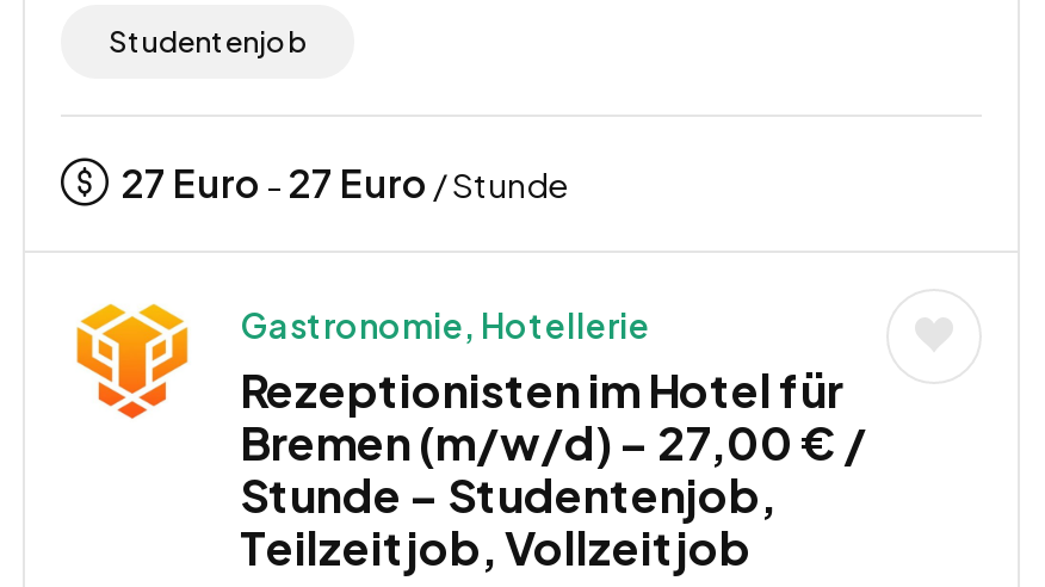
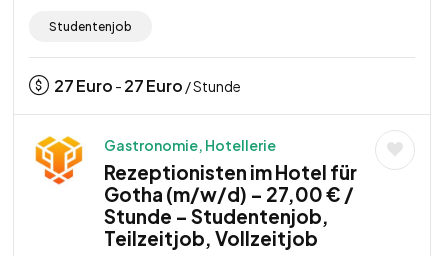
- Bremen (m/w/d) – 27,00 € /
+ Gotha (m/w/d) – 27,00 € /
